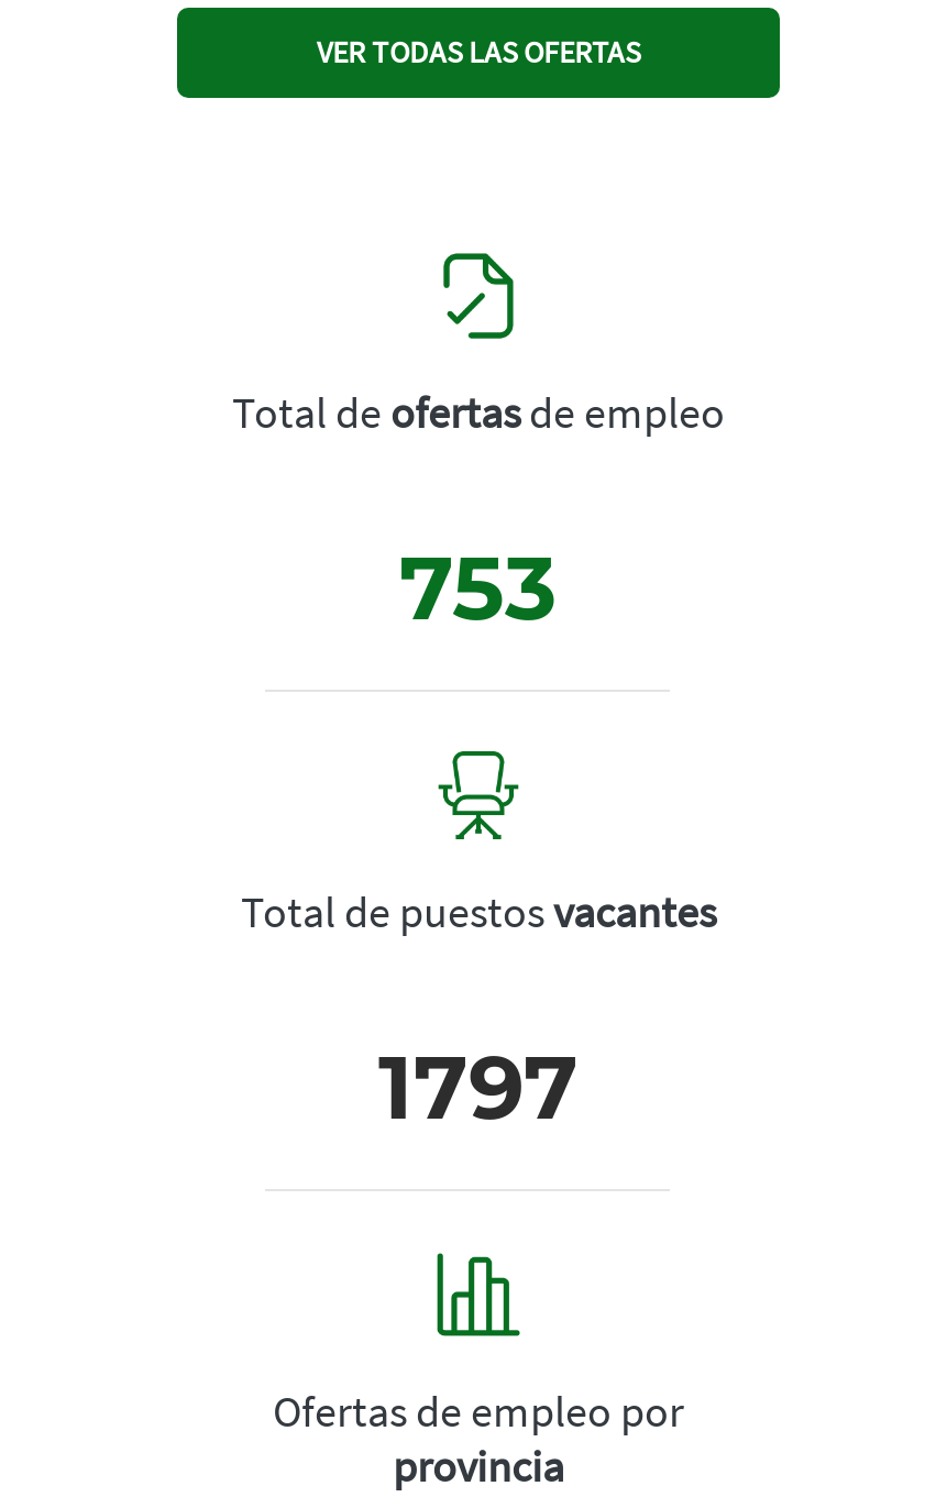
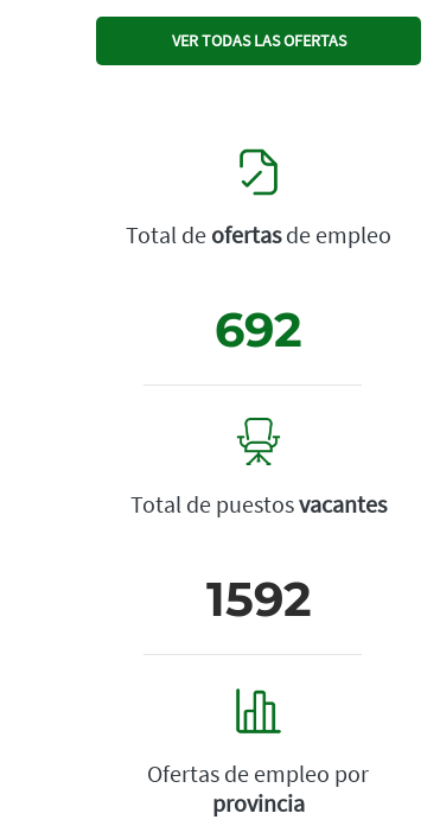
- 753
+ 692

- 1797
+ 1592
